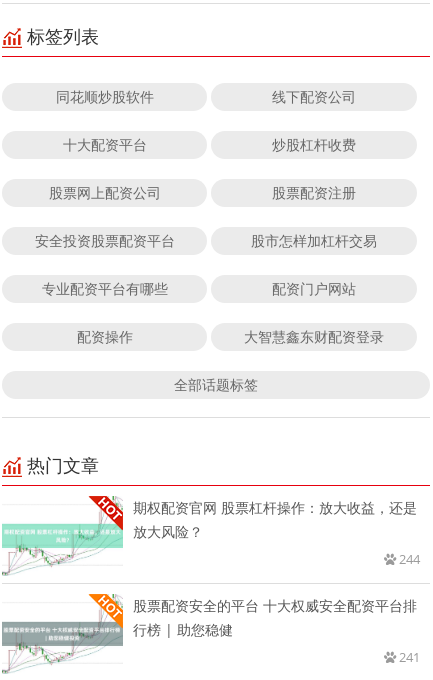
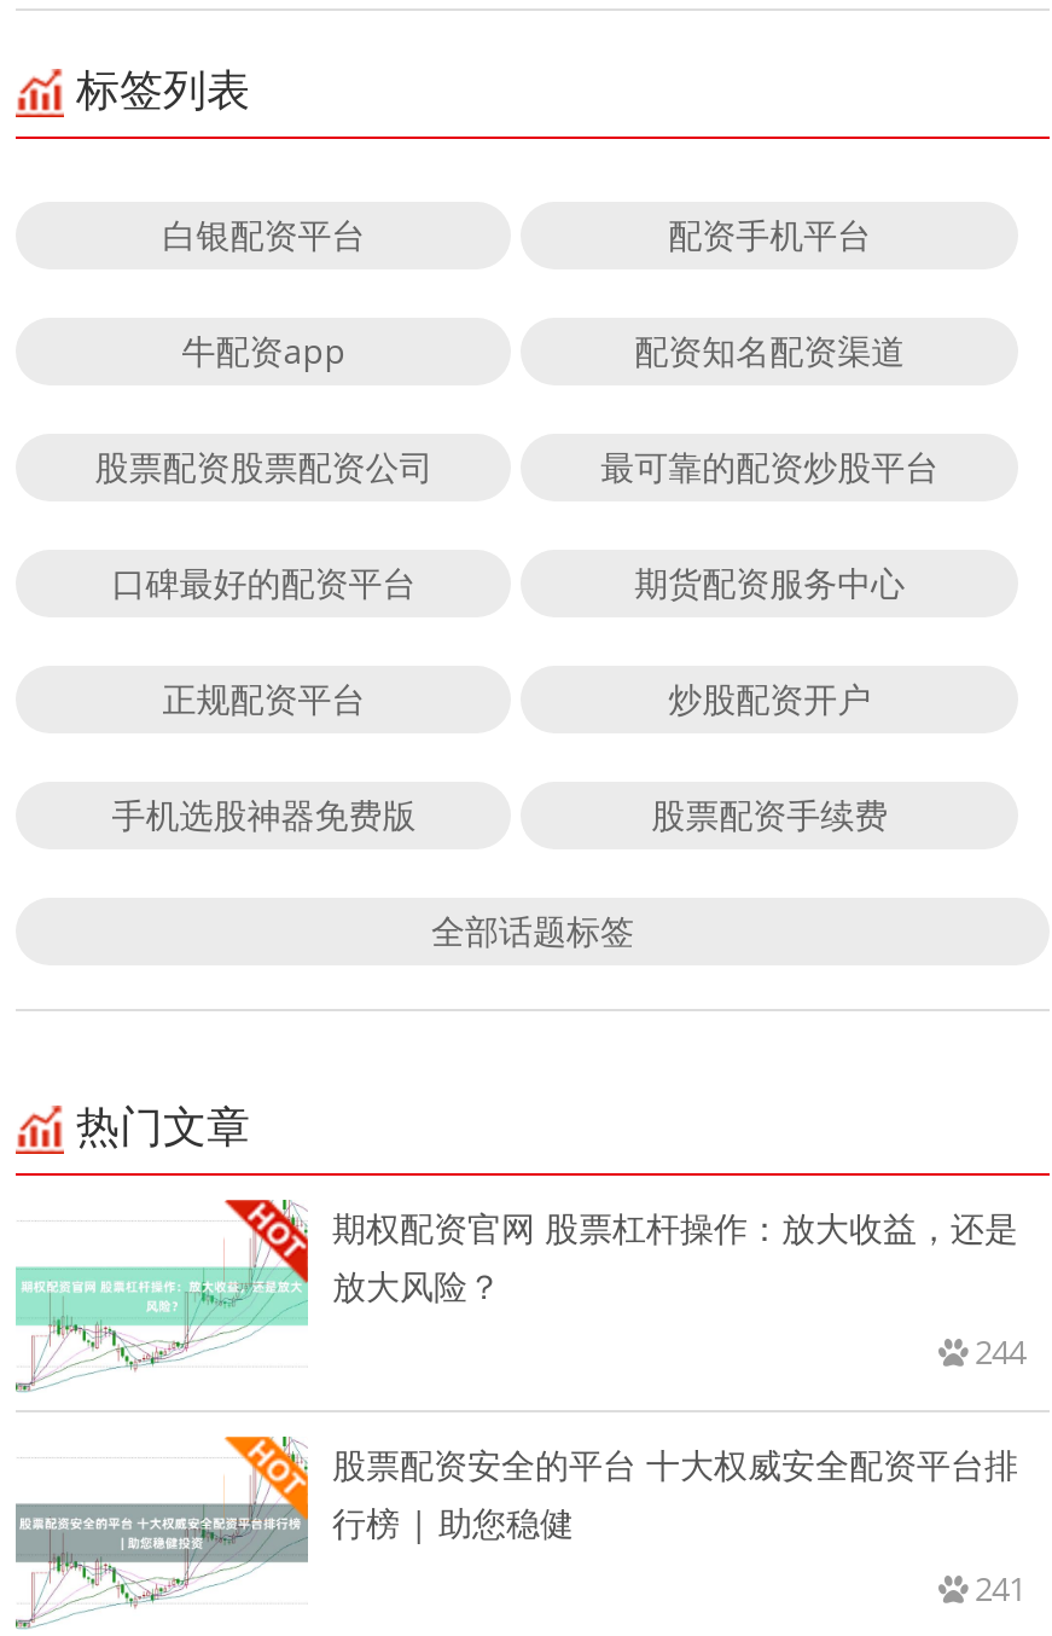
- 同花顺炒股软件
- 线下配资公司
+ 白银配资平台
+ 配资手机平台

- 十大配资平台
- 炒股杠杆收费
+ 牛配资app
+ 配资知名配资渠道

- 股票网上配资公司
- 股票配资注册
+ 股票配资股票配资公司
+ 最可靠的配资炒股平台

- 安全投资股票配资平台
- 股市怎样加杠杆交易
+ 口碑最好的配资平台
+ 期货配资服务中心

- 专业配资平台有哪些
- 配资门户网站
+ 正规配资平台
+ 炒股配资开户

- 配资操作
- 大智慧鑫东财配资登录
+ 手机选股神器免费版
+ 股票配资手续费
